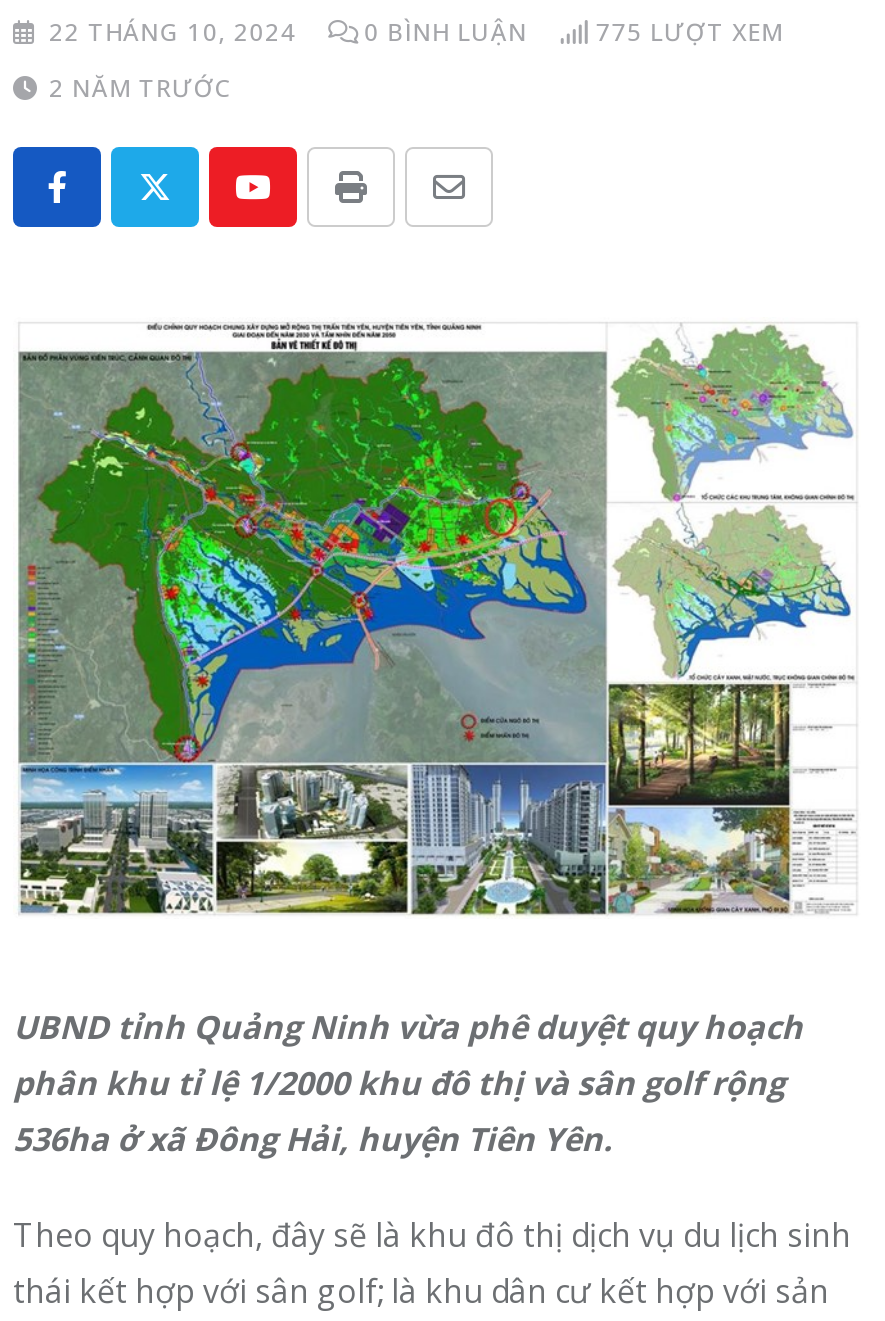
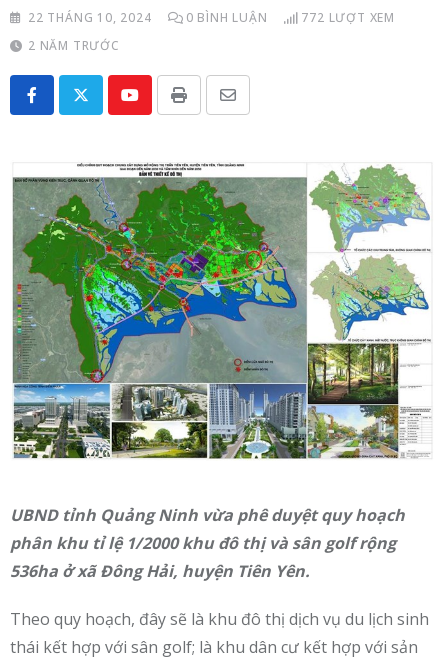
- 22 THÁNG 10, 2024 0 BÌNH LUẬN 775 LƯỢT XEM
+ 22 THÁNG 10, 2024 0 BÌNH LUẬN 772 LƯỢT XEM
